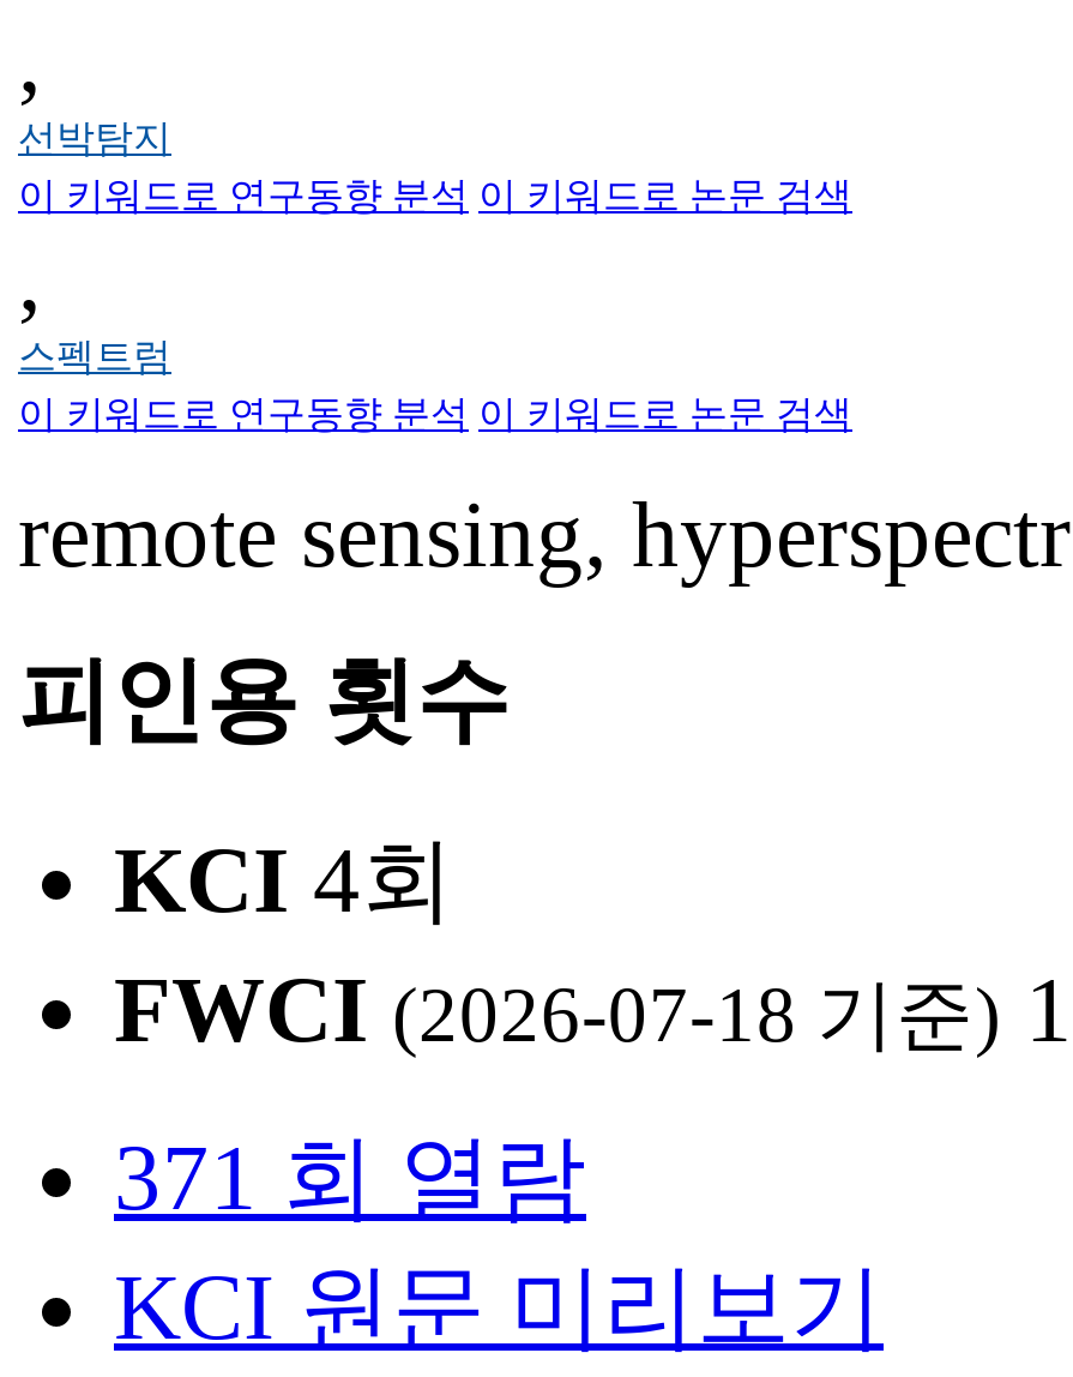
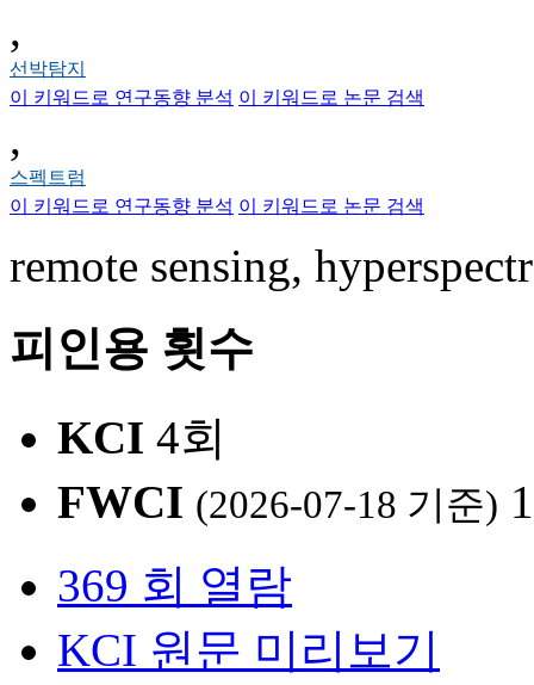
- 371 회 열람
+ 369 회 열람
